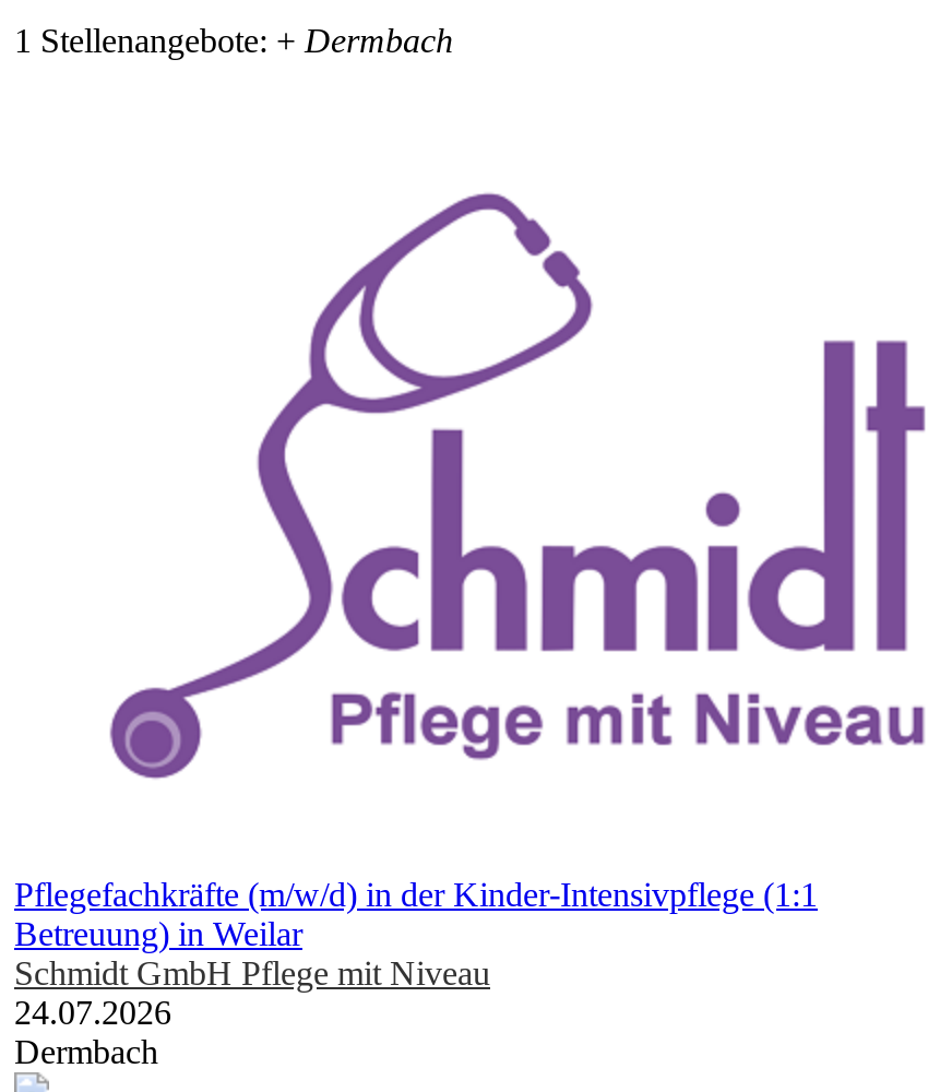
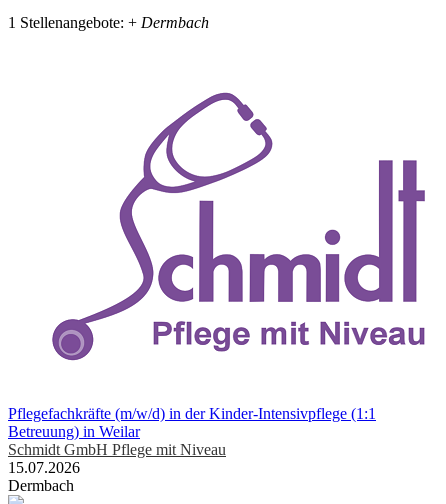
- 24.07.2026
+ 15.07.2026
